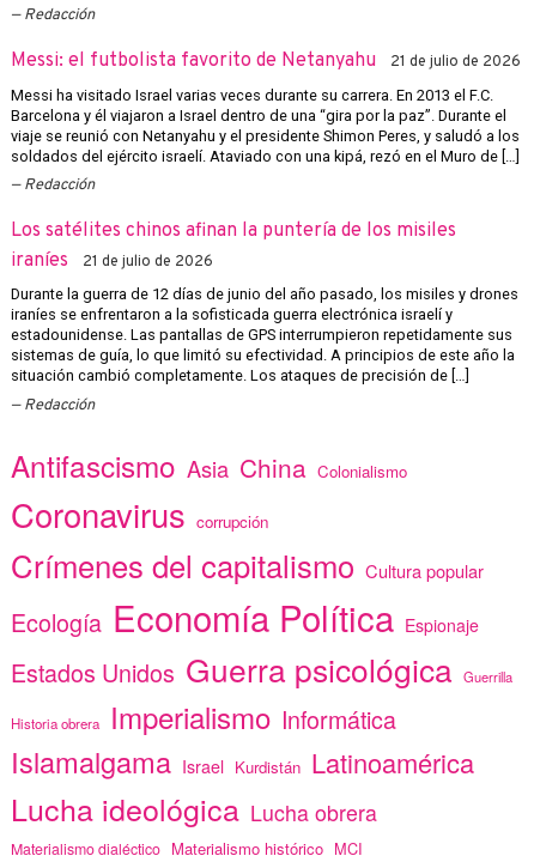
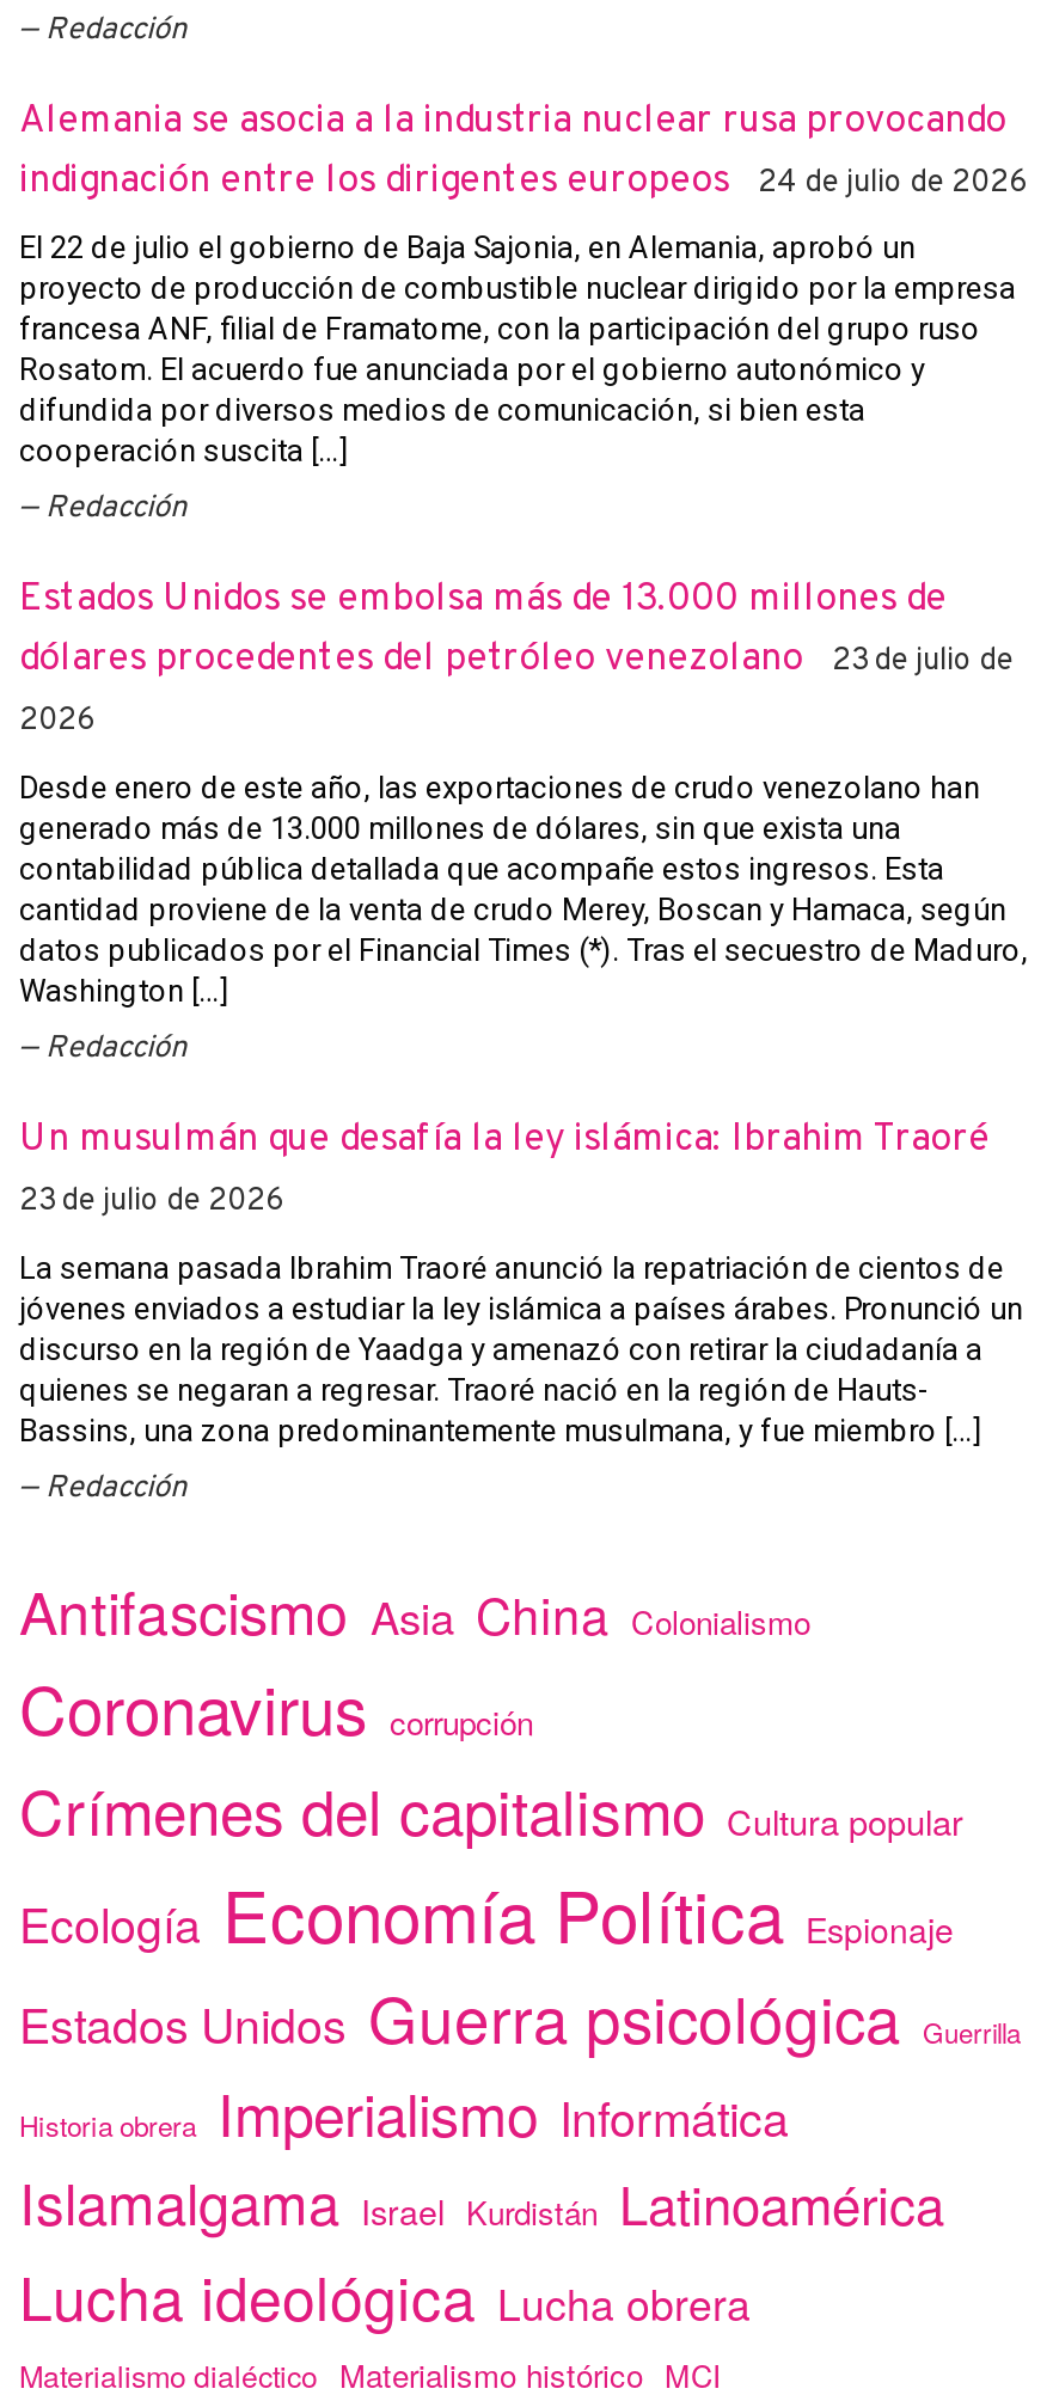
- Messi: el futbolista favorito de Netanyahu
- 21 de julio de 2026
+ Alemania se asocia a la industria nuclear rusa provocando
+ indignación entre los dirigentes europeos
+ 24 de julio de 2026

- Messi ha visitado Israel varias veces durante su carrera. En 2013 el F.C.
- Barcelona y él viajaron a Israel dentro de una “gira por la paz”. Durante el
- viaje se reunió con Netanyahu y el presidente Shimon Peres, y saludó a los
- soldados del ejército israelí. Ataviado con una kipá, rezó en el Muro de […]
+ El 22 de julio el gobierno de Baja Sajonia, en Alemania, aprobó un
+ proyecto de producción de combustible nuclear dirigido por la empresa
+ francesa ANF, filial de Framatome, con la participación del grupo ruso
+ Rosatom. El acuerdo fue anunciada por el gobierno autonómico y
+ difundida por diversos medios de comunicación, si bien esta
+ cooperación suscita […]

- Los satélites chinos afinan la puntería de los misiles
- iraníes
- 21 de julio de 2026
- Durante la guerra de 12 días de junio del año pasado, los misiles y drones
- iraníes se enfrentaron a la sofisticada guerra electrónica israelí y
- estadounidense. Las pantallas de GPS interrumpieron repetidamente sus
- sistemas de guía, lo que limitó su efectividad. A principios de este año la
- situación cambió completamente. Los ataques de precisión de […]
+ Estados Unidos se embolsa más de 13.000 millones de
+ dólares procedentes del petróleo venezolano
+ 23 de julio de
+ 2026
+ Desde enero de este año, las exportaciones de crudo venezolano han
+ generado más de 13.000 millones de dólares, sin que exista una
+ contabilidad pública detallada que acompañe estos ingresos. Esta
+ cantidad proviene de la venta de crudo Merey, Boscan y Hamaca, según
+ datos publicados por el Financial Times (*). Tras el secuestro de Maduro,
+ Washington […]
+ Redacción
+ Un musulmán que desafía la ley islámica: Ibrahim Traoré
+ 23 de julio de 2026
+ La semana pasada Ibrahim Traoré anunció la repatriación de cientos de
+ jóvenes enviados a estudiar la ley islámica a países árabes. Pronunció un
+ discurso en la región de Yaadga y amenazó con retirar la ciudadanía a
+ quienes se negaran a regresar. Traoré nació en la región de Hauts-
+ Bassins, una zona predominantemente musulmana, y fue miembro […]
